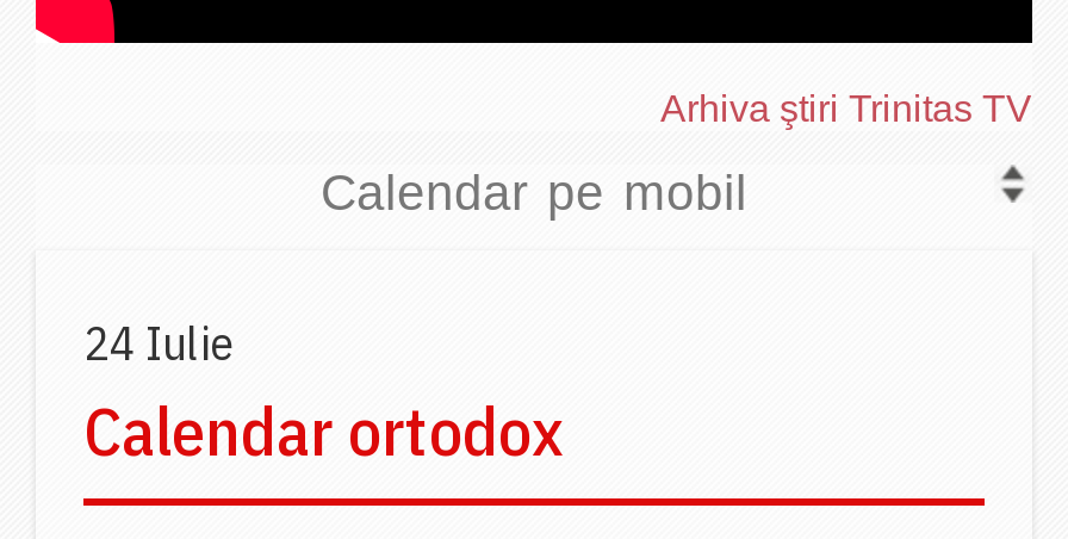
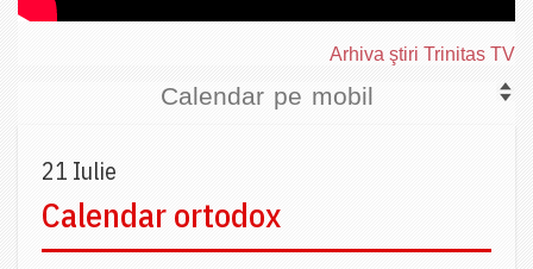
- 24 Iulie
+ 21 Iulie
